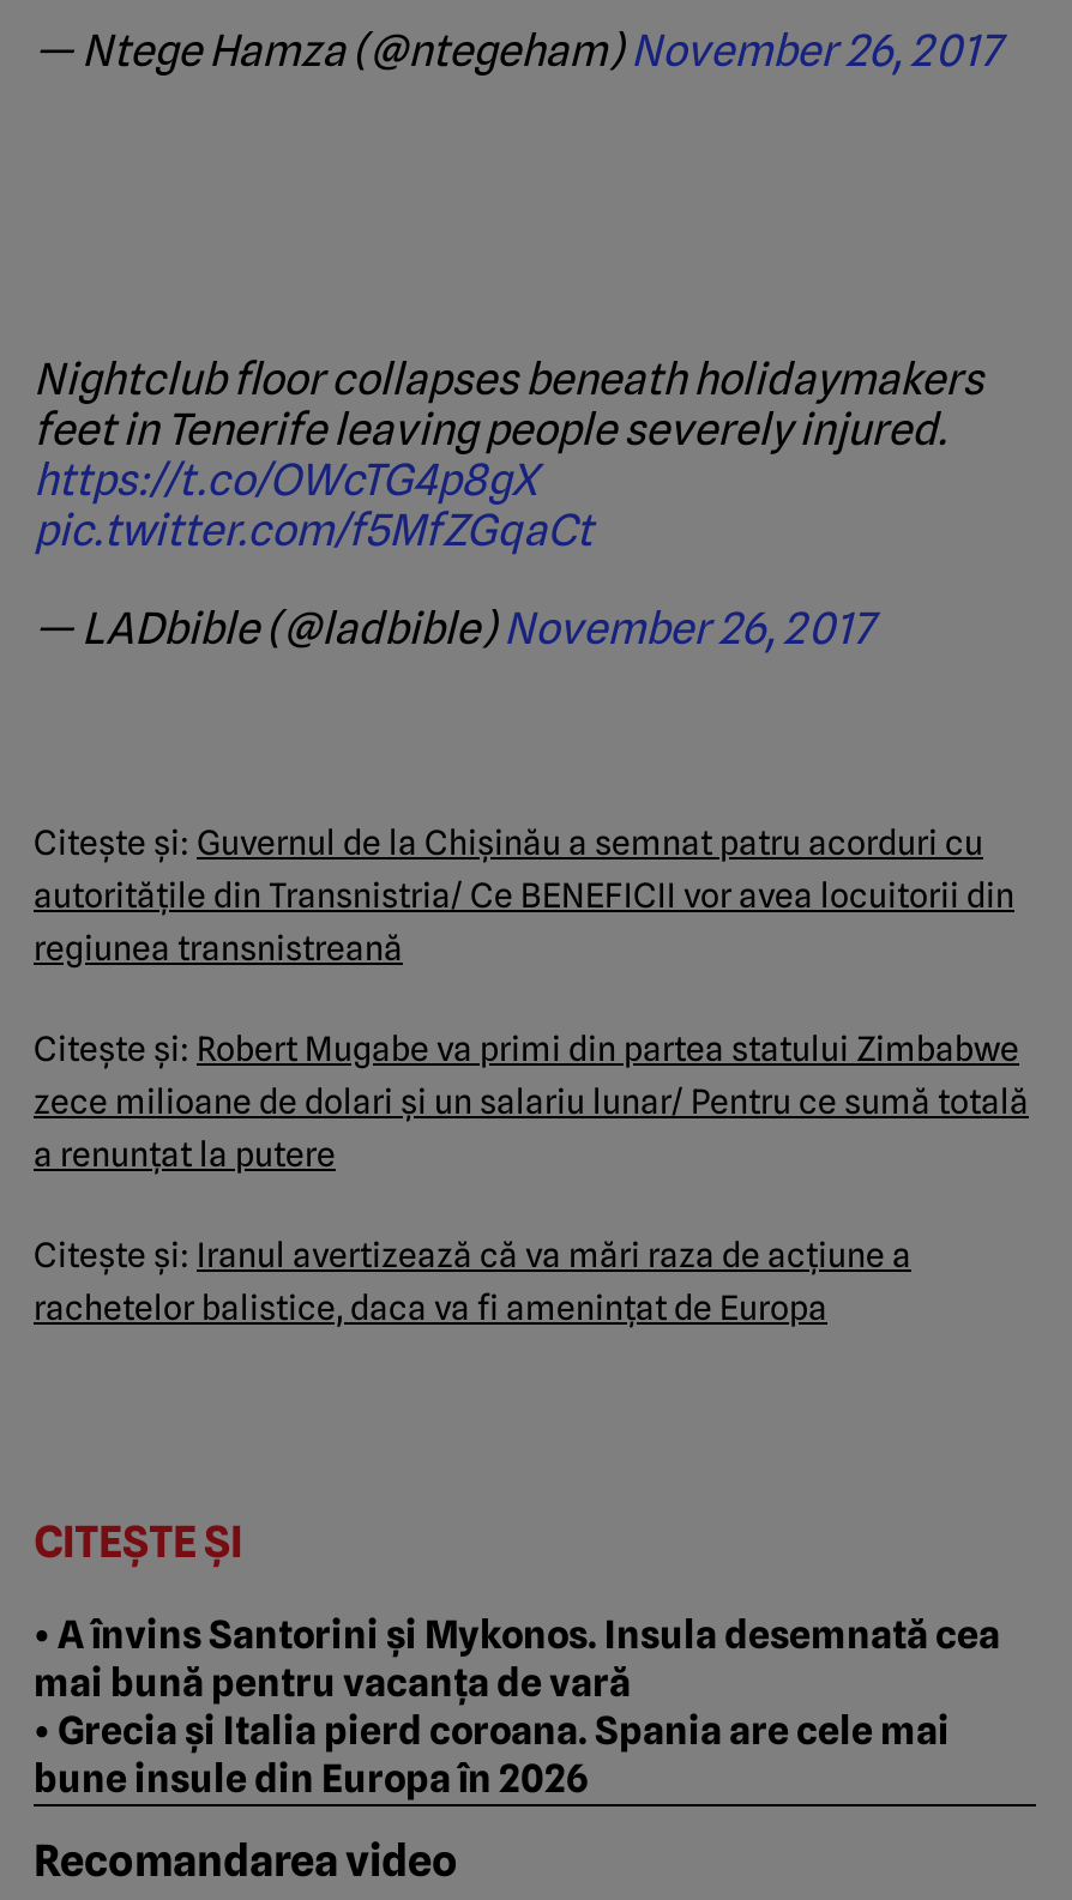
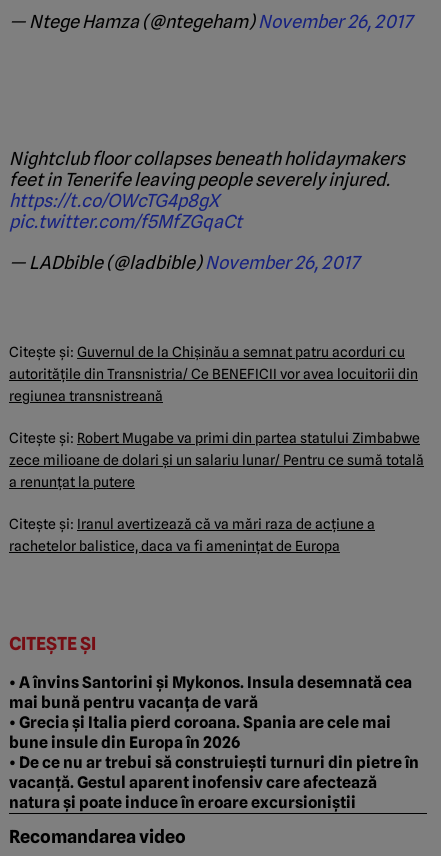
+ • De ce nu ar trebui să construiești turnuri din pietre în
+ vacanță. Gestul aparent inofensiv care afectează
+ natura și poate induce în eroare excursioniștii
